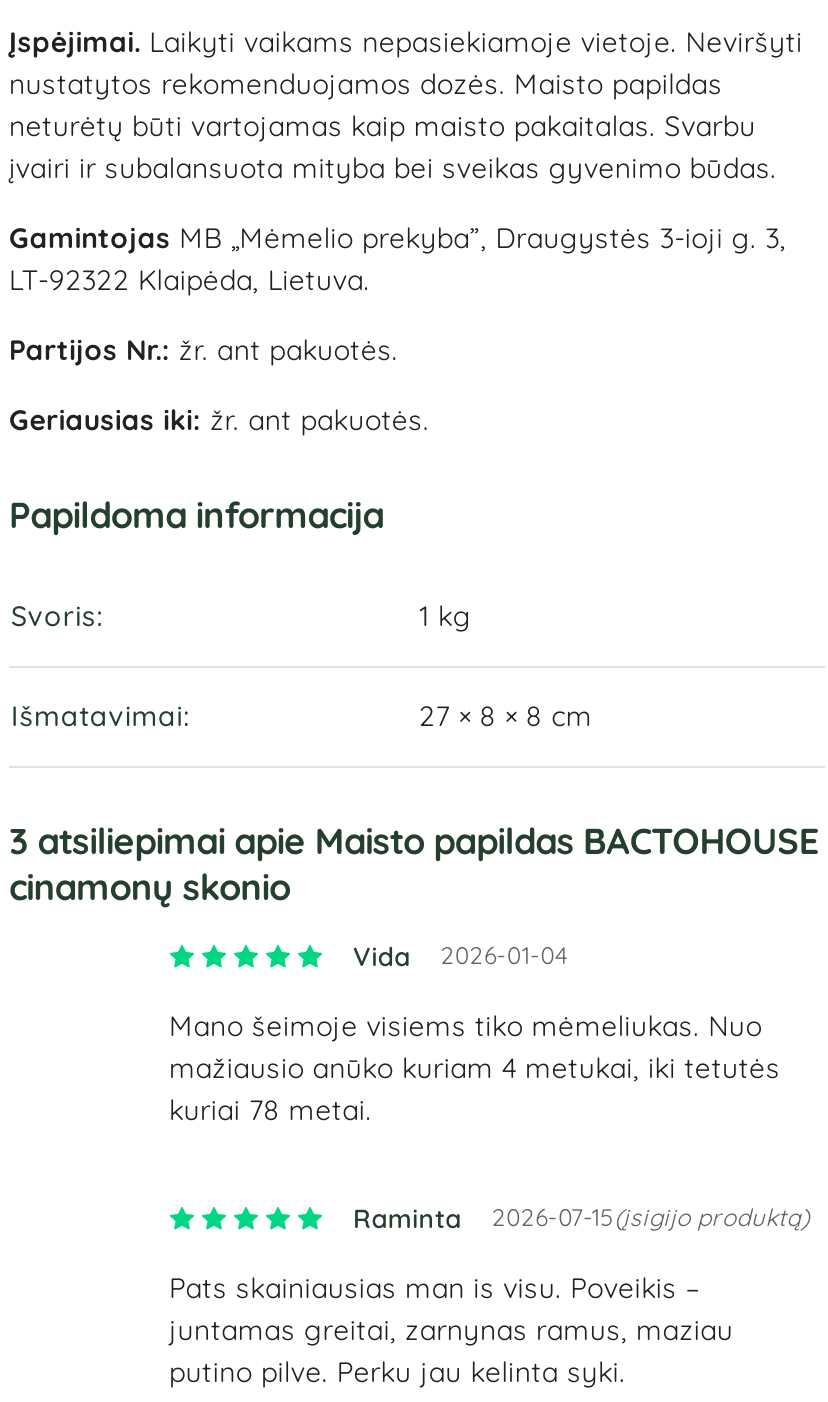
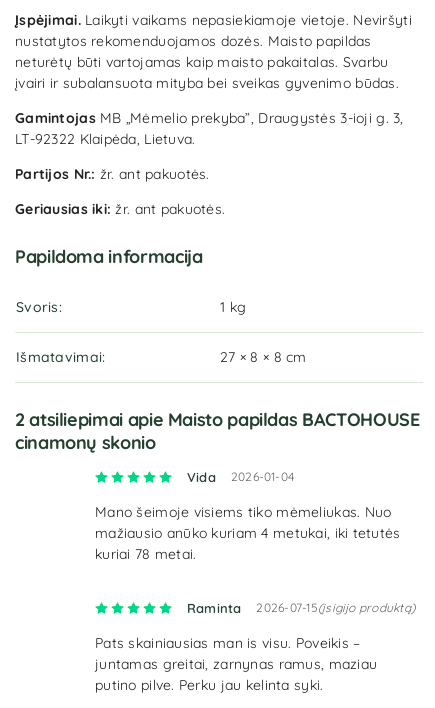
- 3 atsiliepimai apie Maisto papildas BACTOHOUSE
+ 2 atsiliepimai apie Maisto papildas BACTOHOUSE
